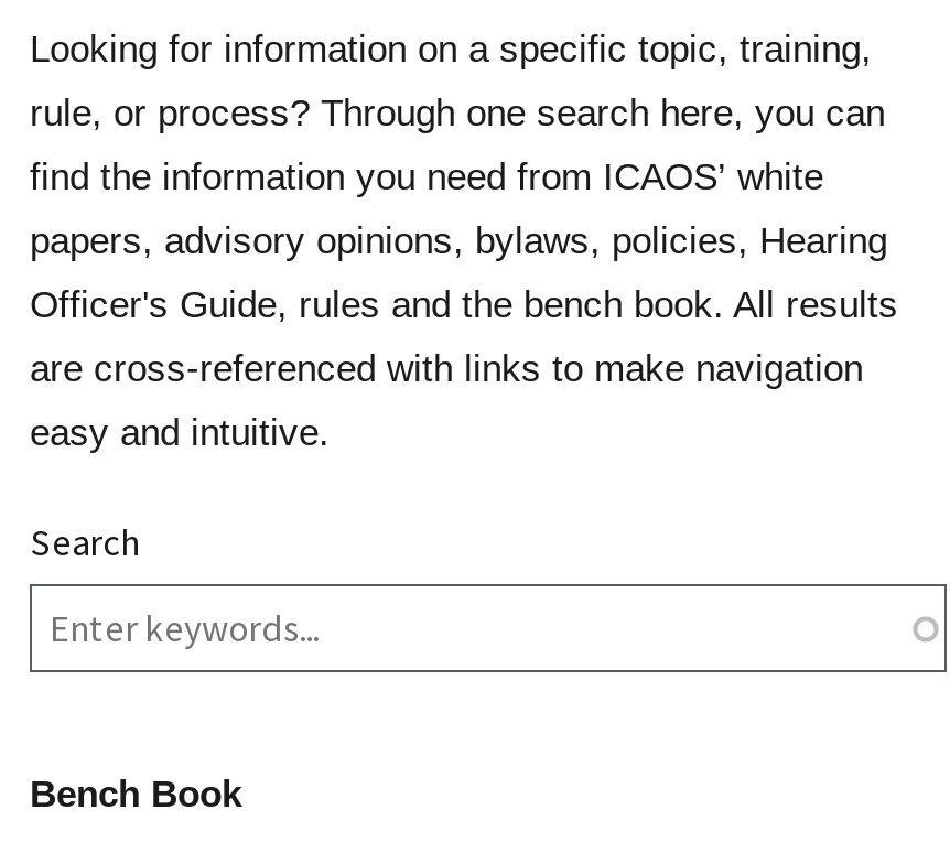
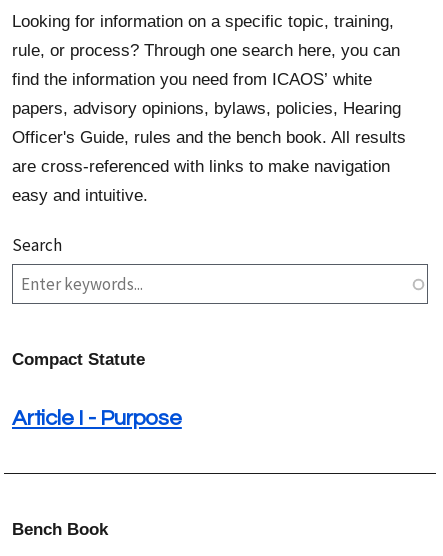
+ Compact Statute
+ Article I - Purpose
